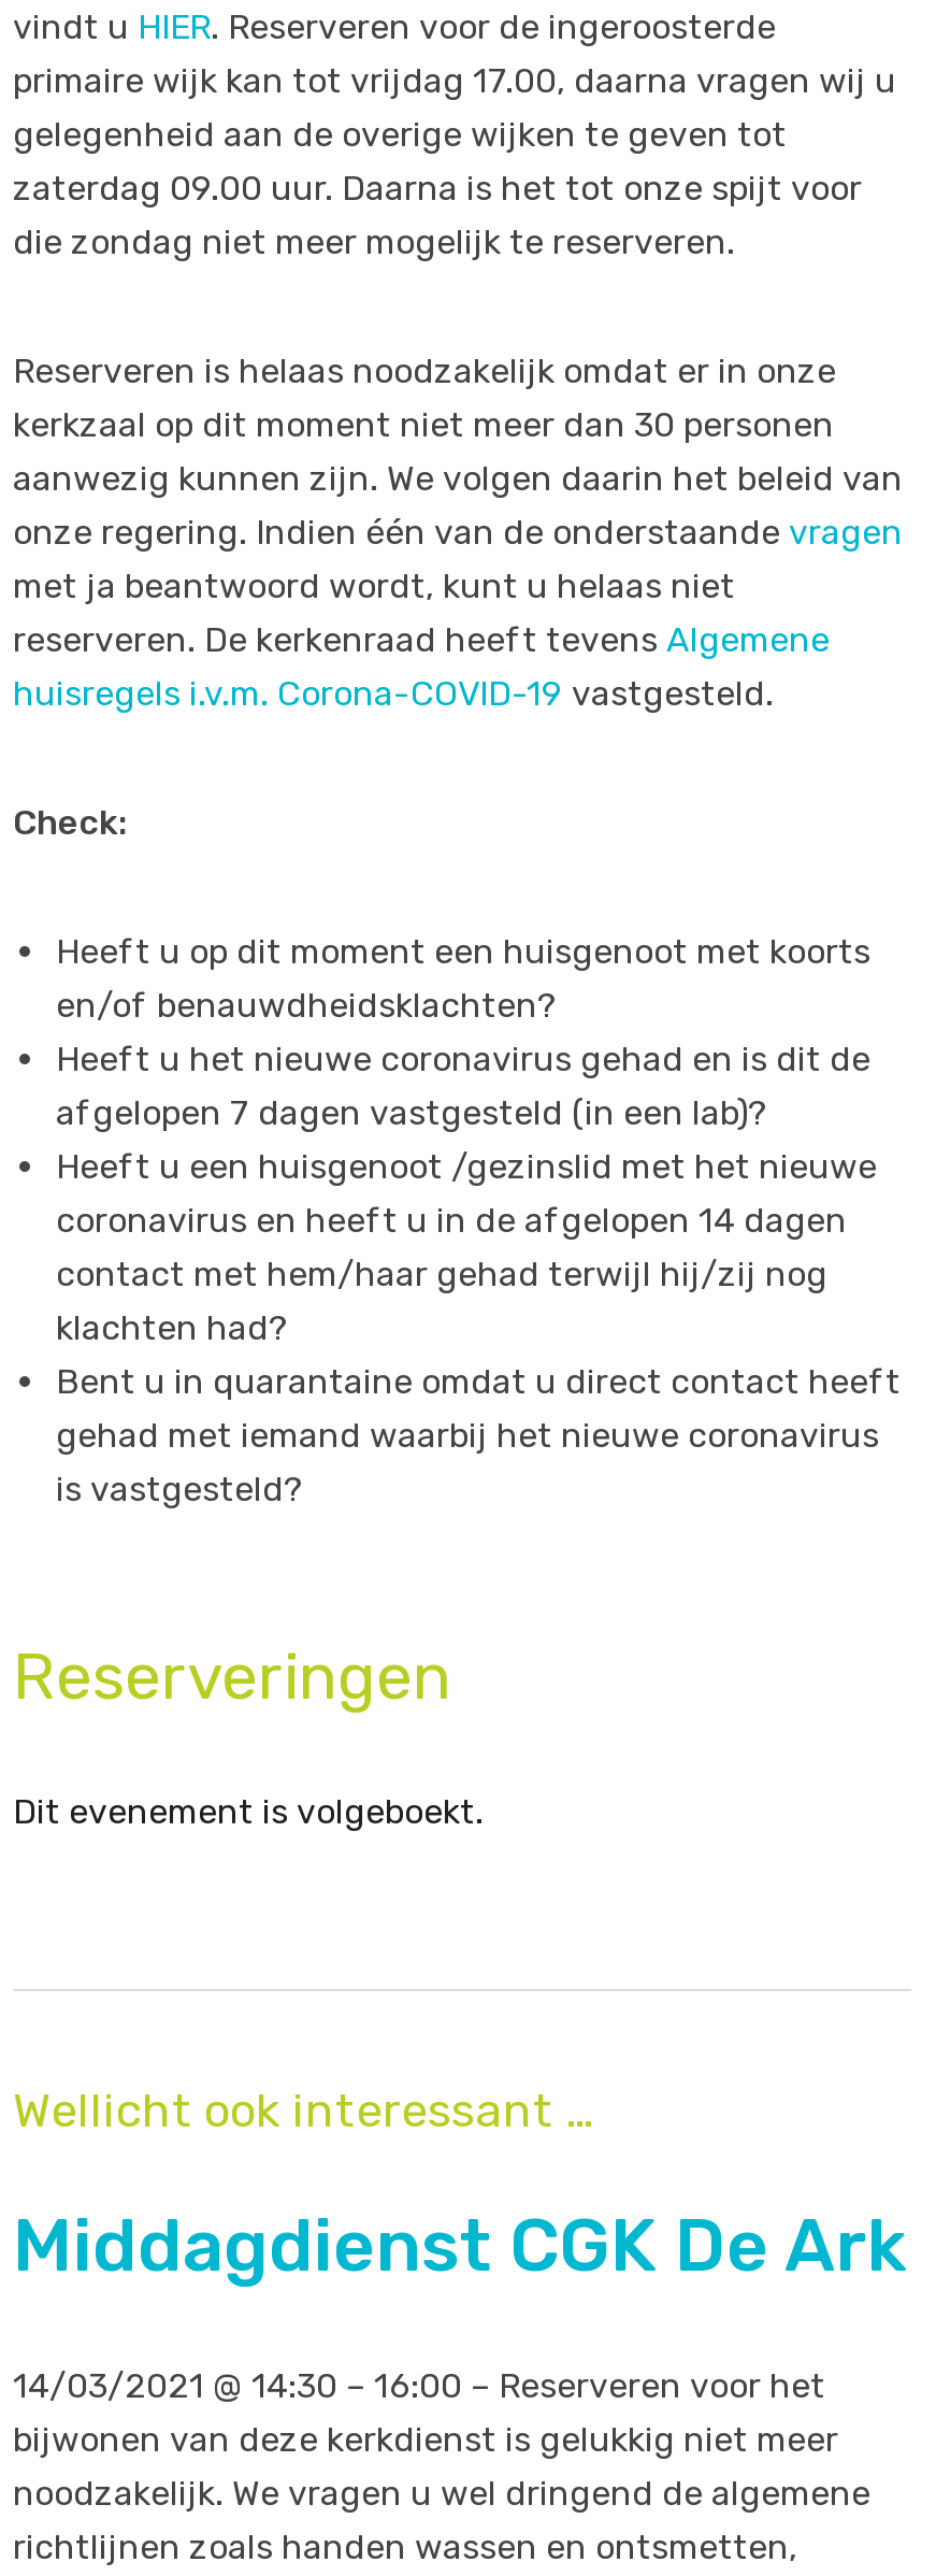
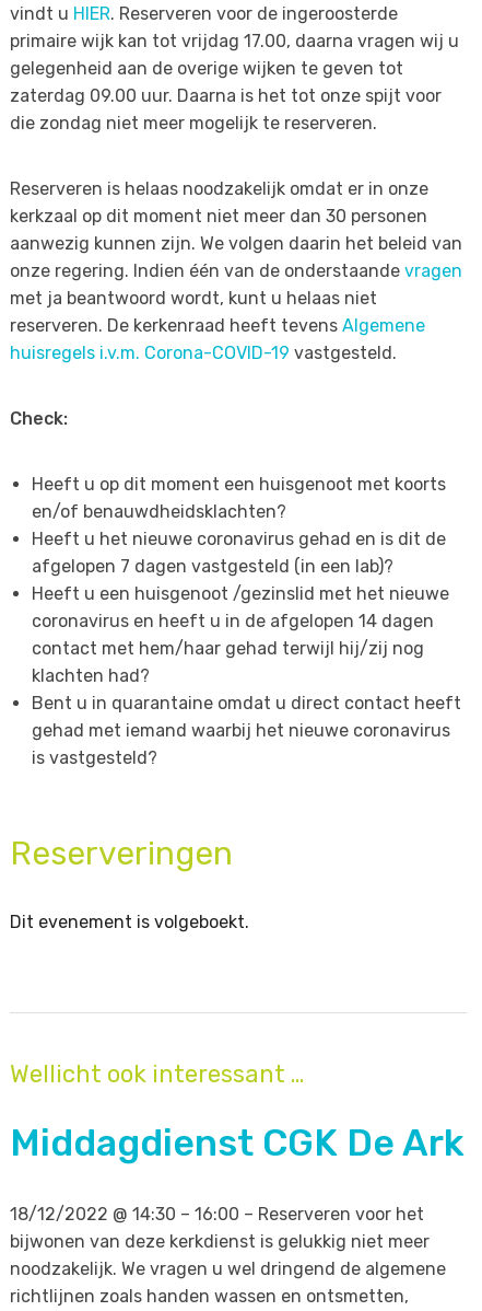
- 14/03/2021 @ 14:30 – 16:00 – Reserveren voor het
+ 18/12/2022 @ 14:30 – 16:00 – Reserveren voor het
